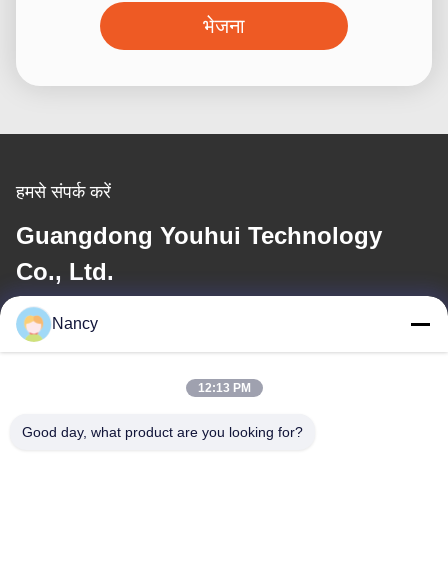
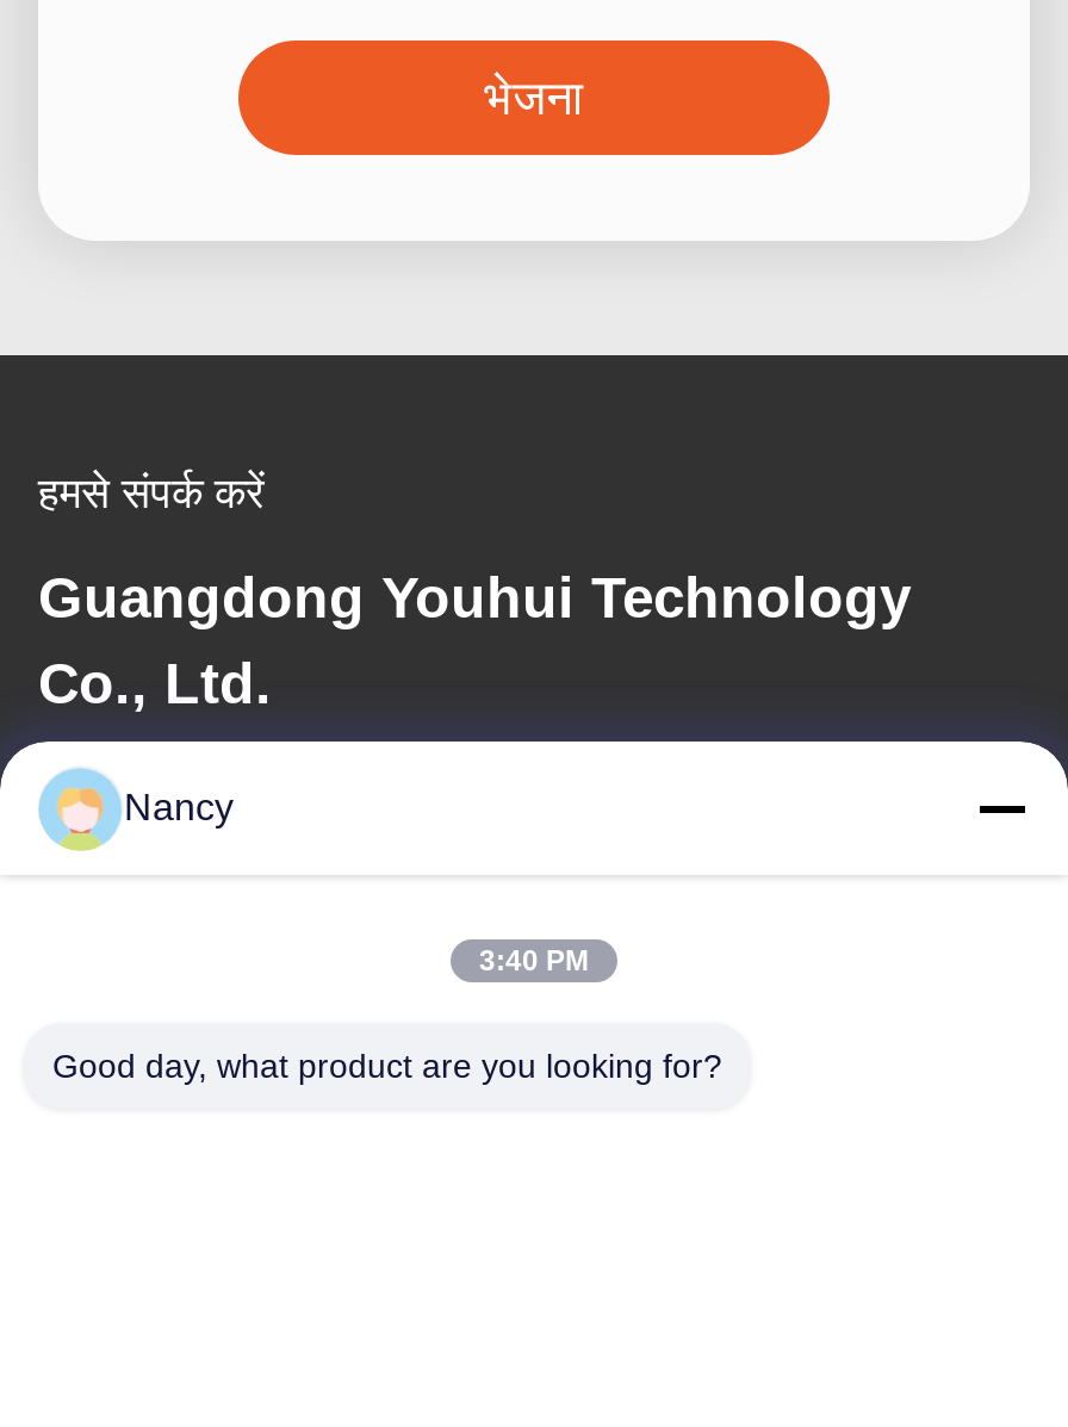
- 12:13 PM
+ 3:40 PM
